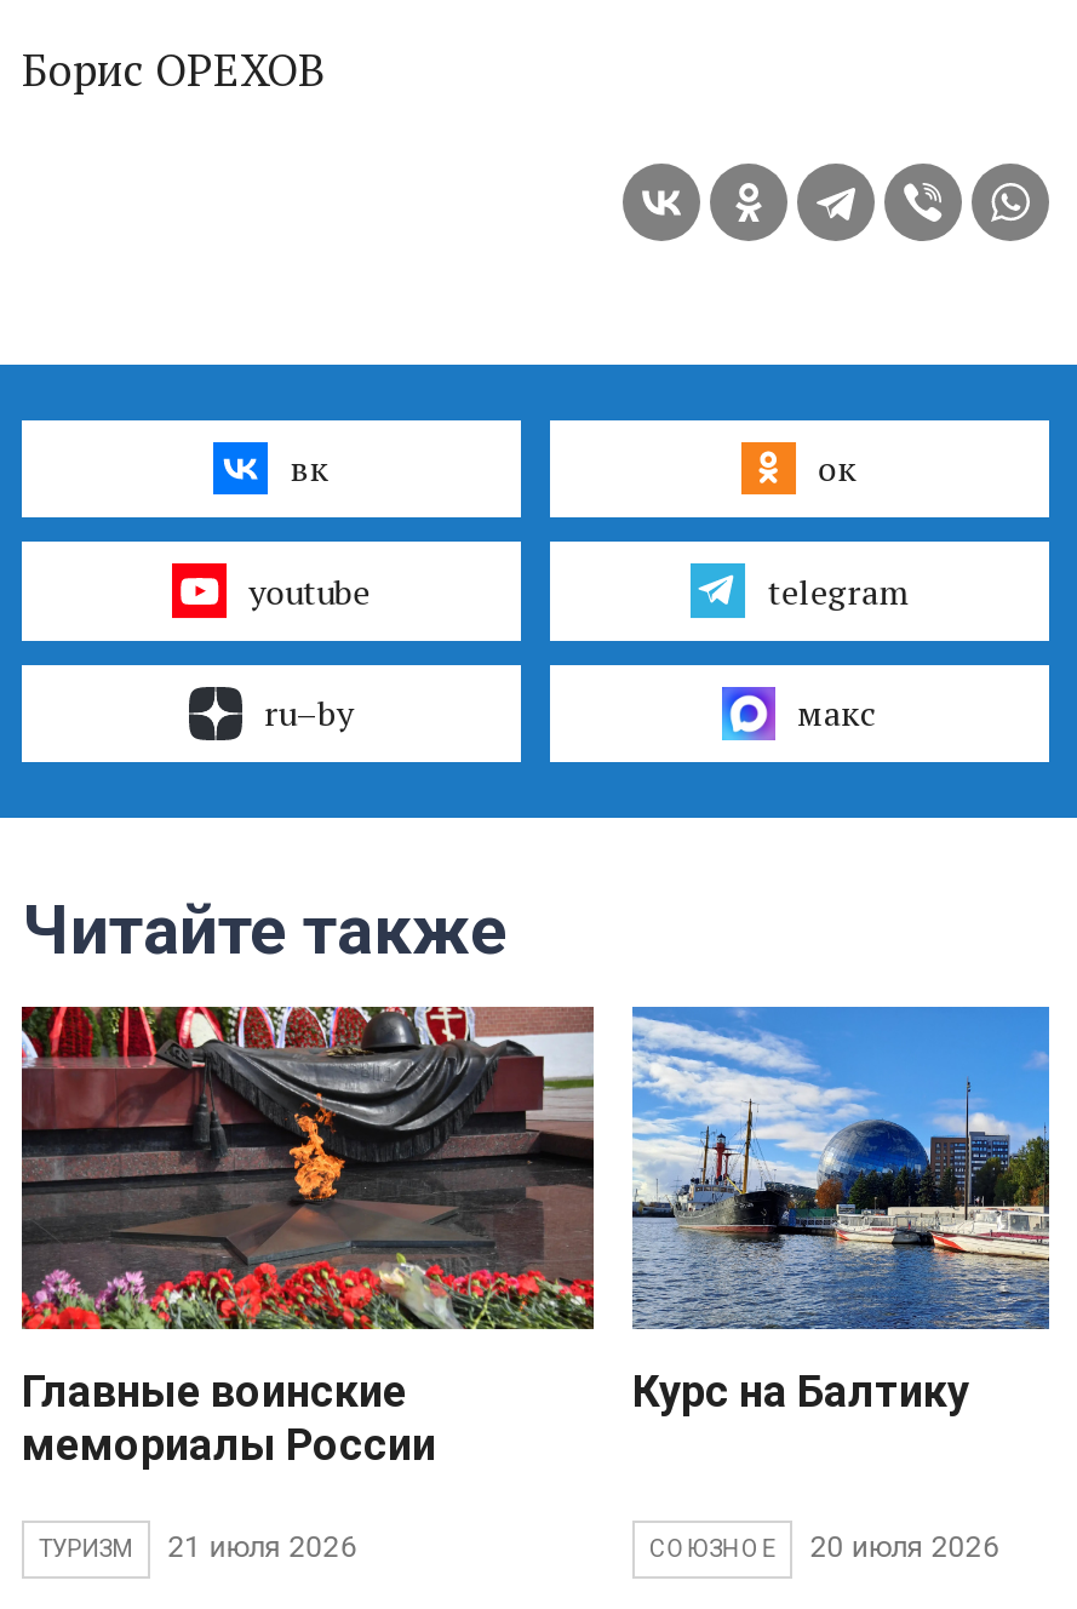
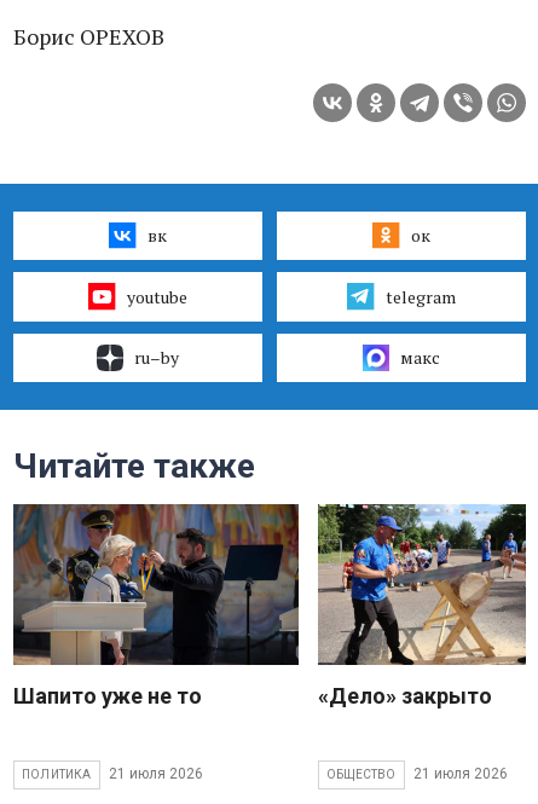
- [image]
- Главные воинские
- мемориалы России
+ [image]
+ Шапито уже не то

- [image]
- Курс на Балтику
+ [image]
+ «Дело» закрыто

- ТУРИЗМ
+ ПОЛИТИКА

- СОЮЗНОЕ
- 20 июля 2026
+ ОБЩЕСТВО
+ 21 июля 2026
